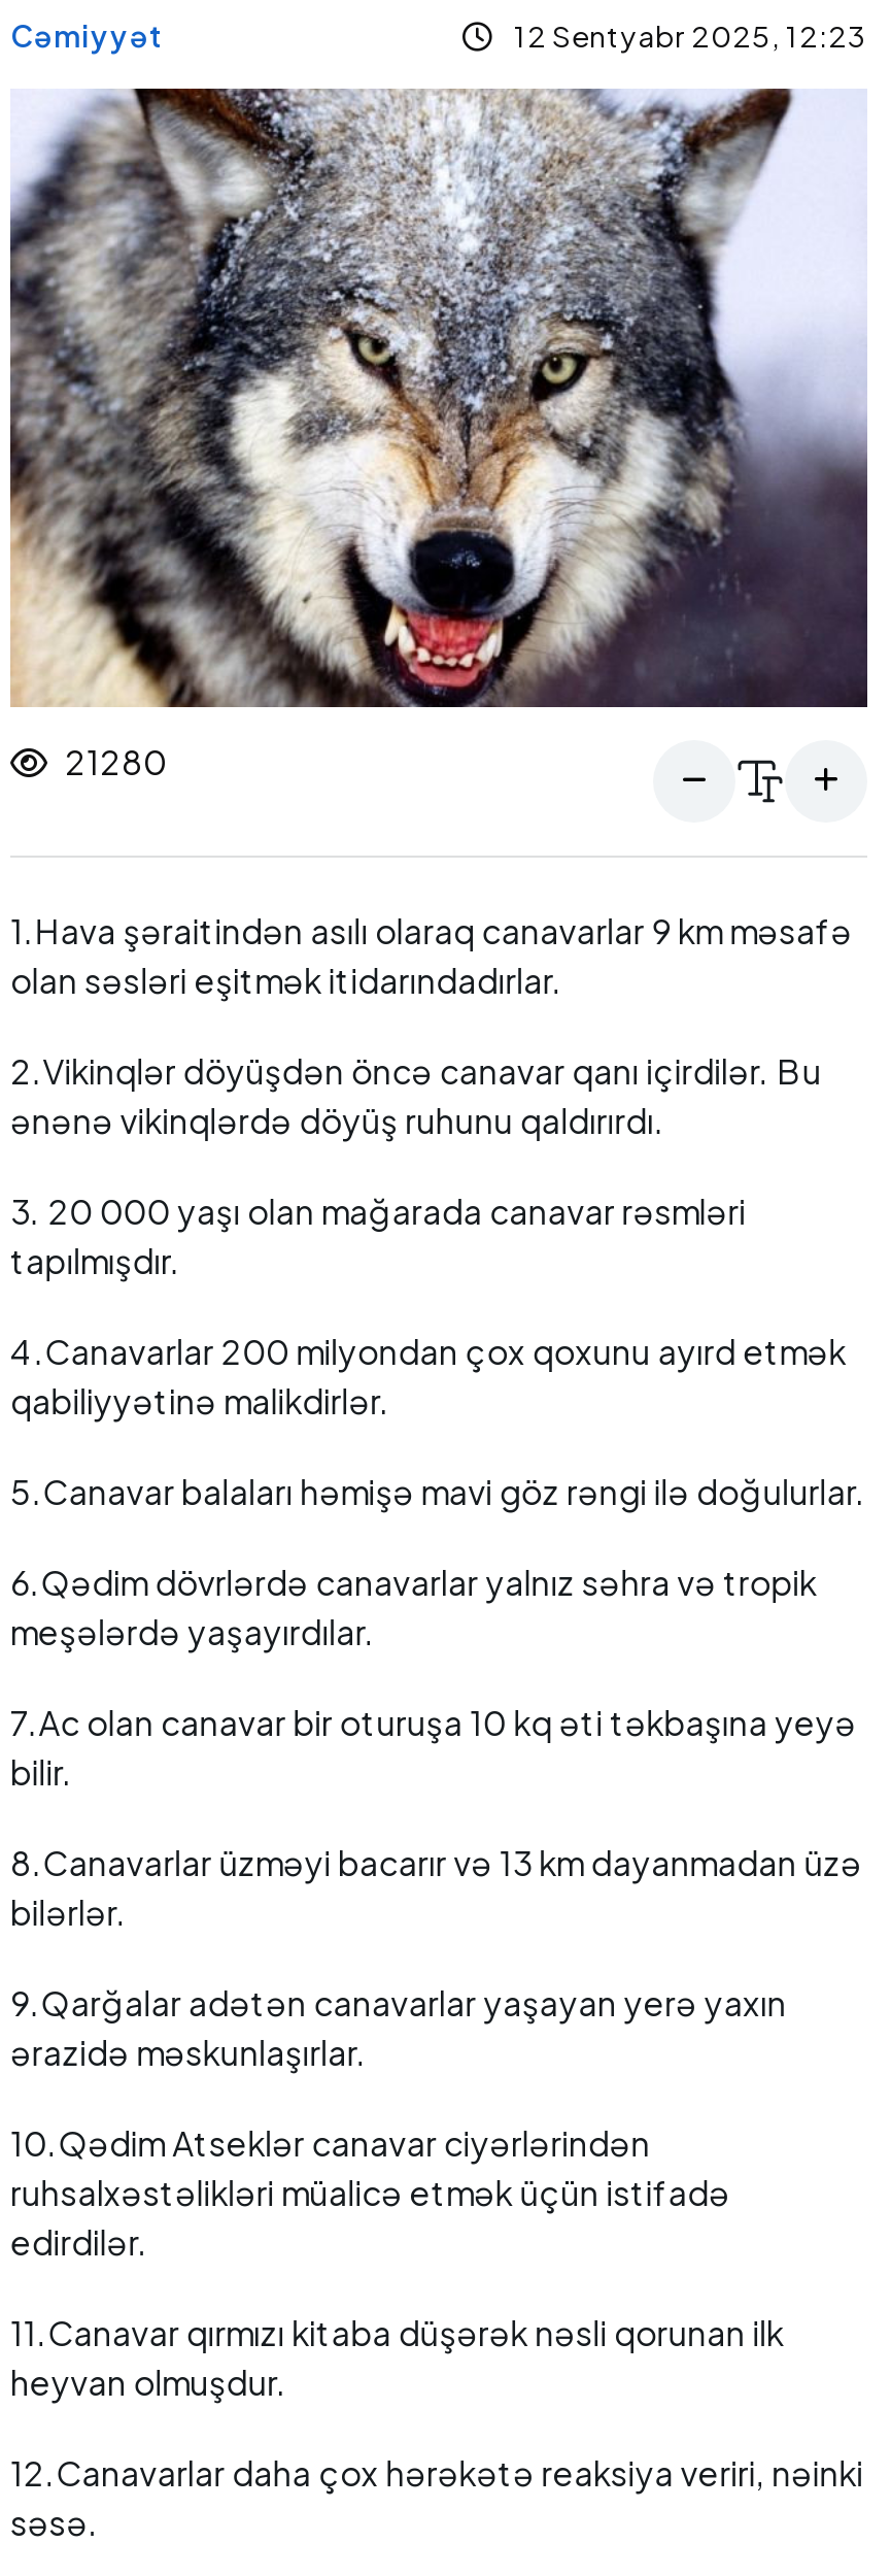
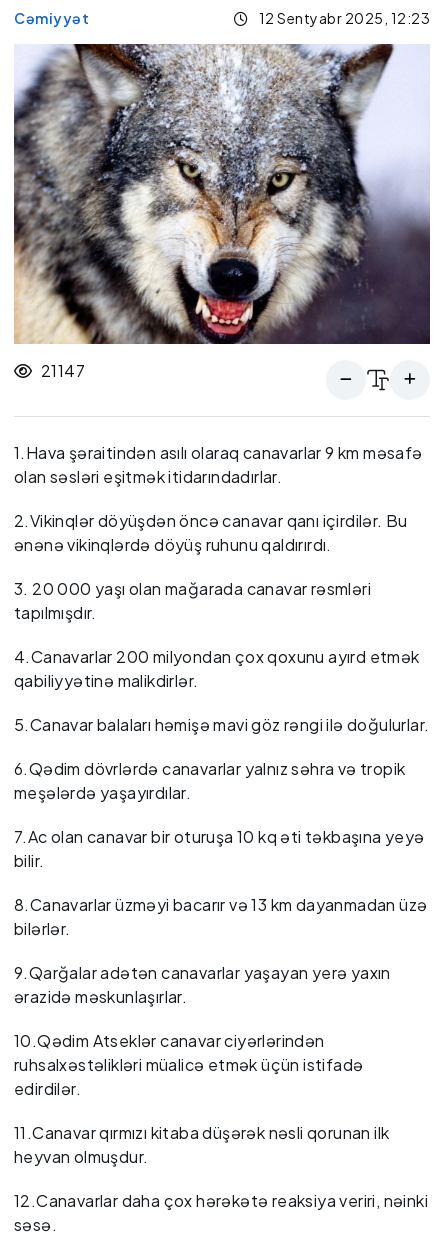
- 21280
+ 21147
